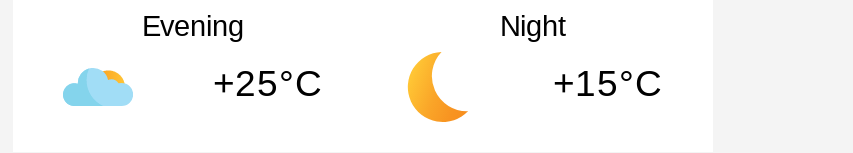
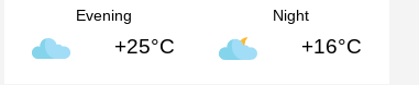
- [image]
- +15°C
+ [image]
+ +16°C
